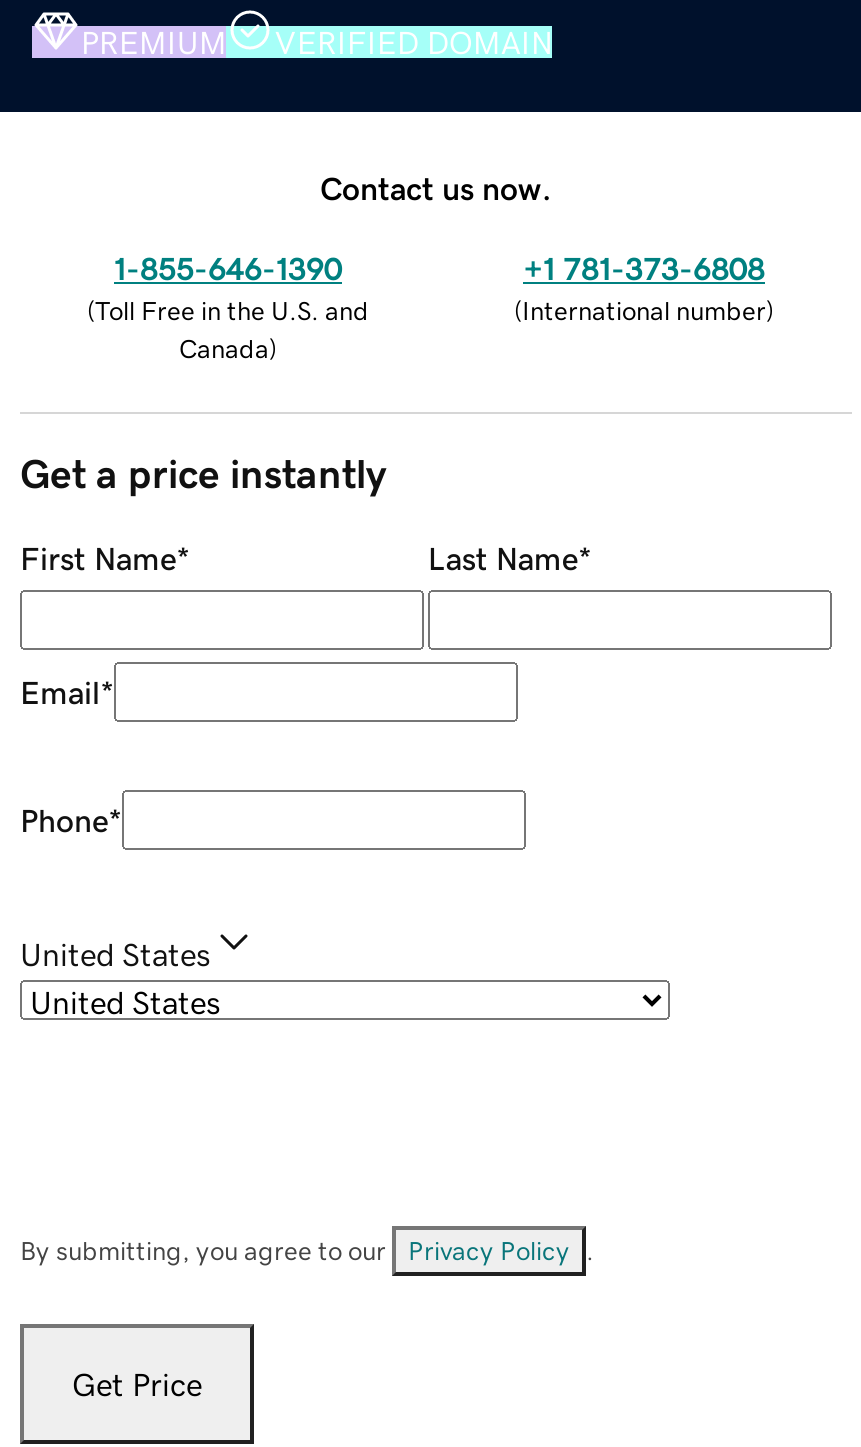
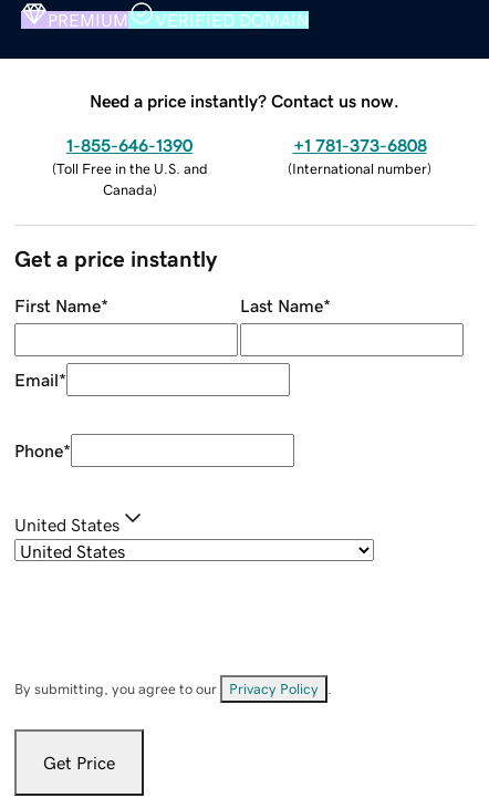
- Contact us now.
+ Need a price instantly? Contact us now.
